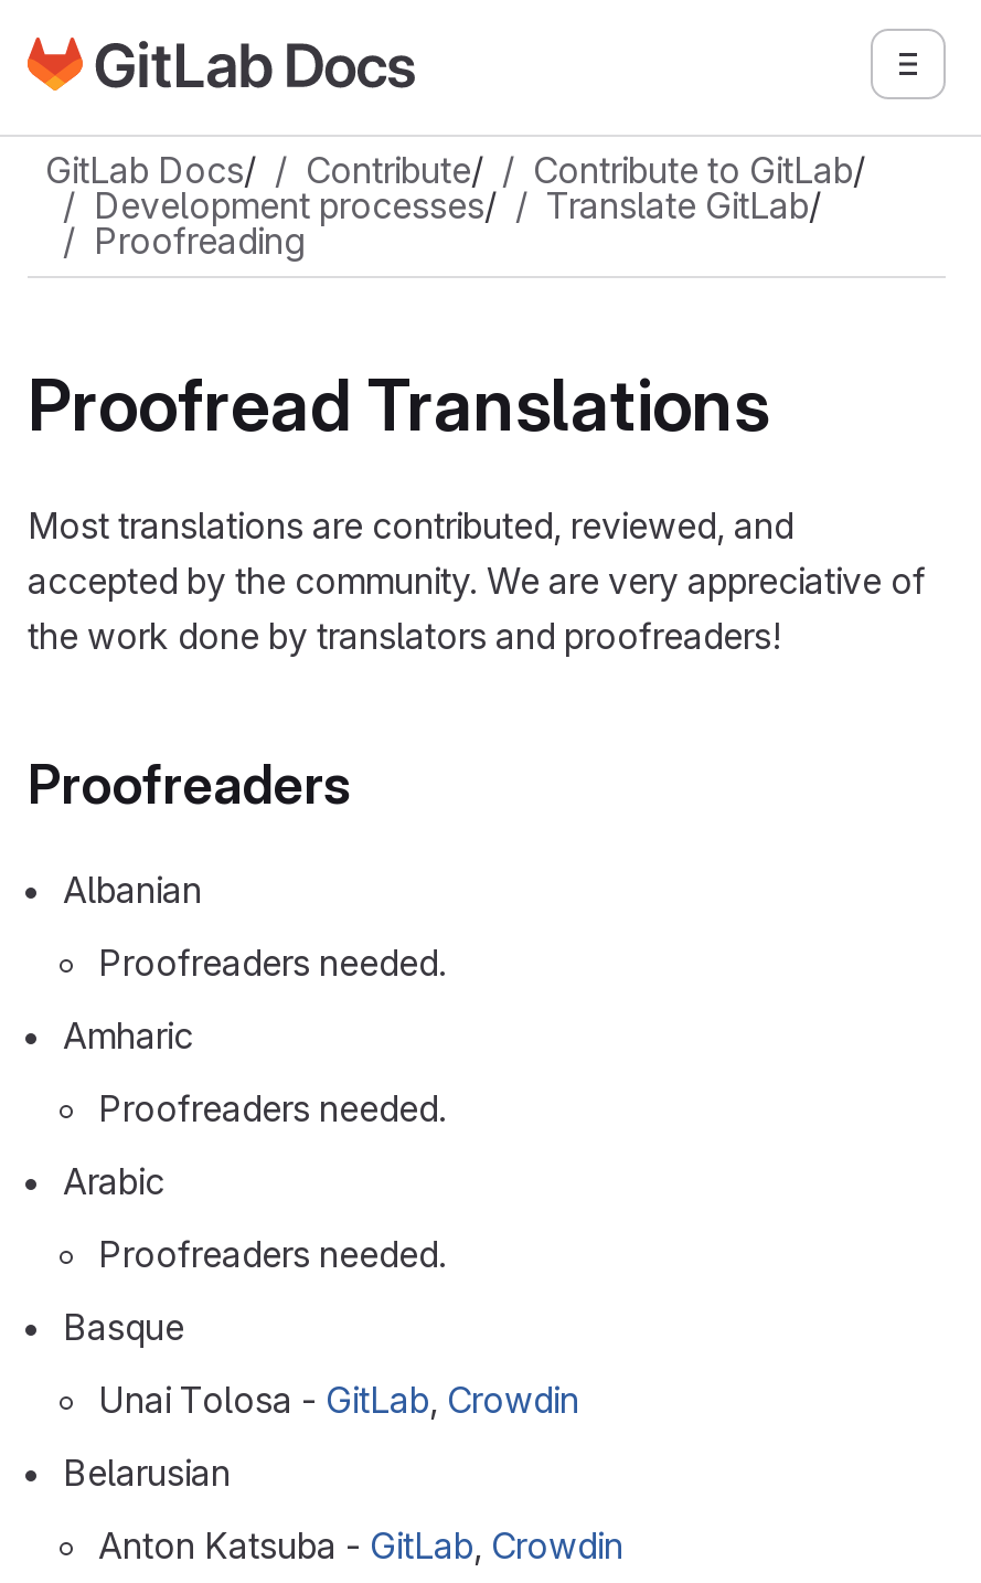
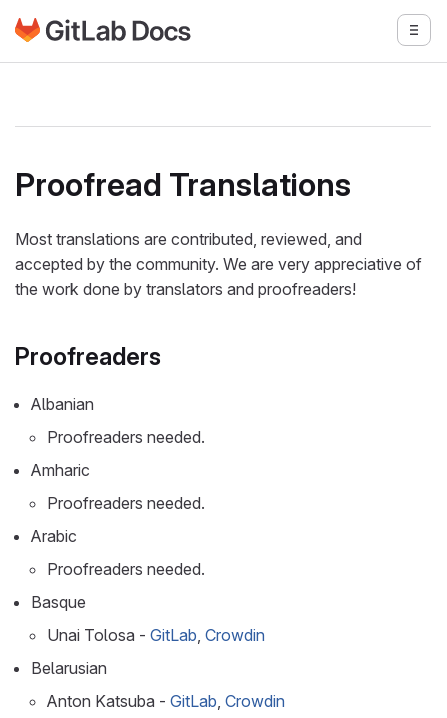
- GitLab Docs/
- Contribute/
- Contribute to GitLab/
- Development processes/
- Translate GitLab/
- Proofreading
